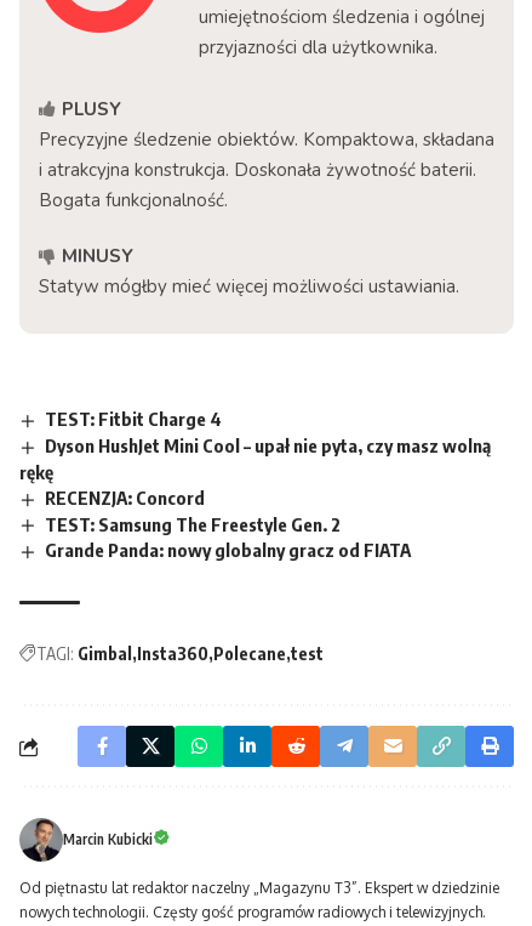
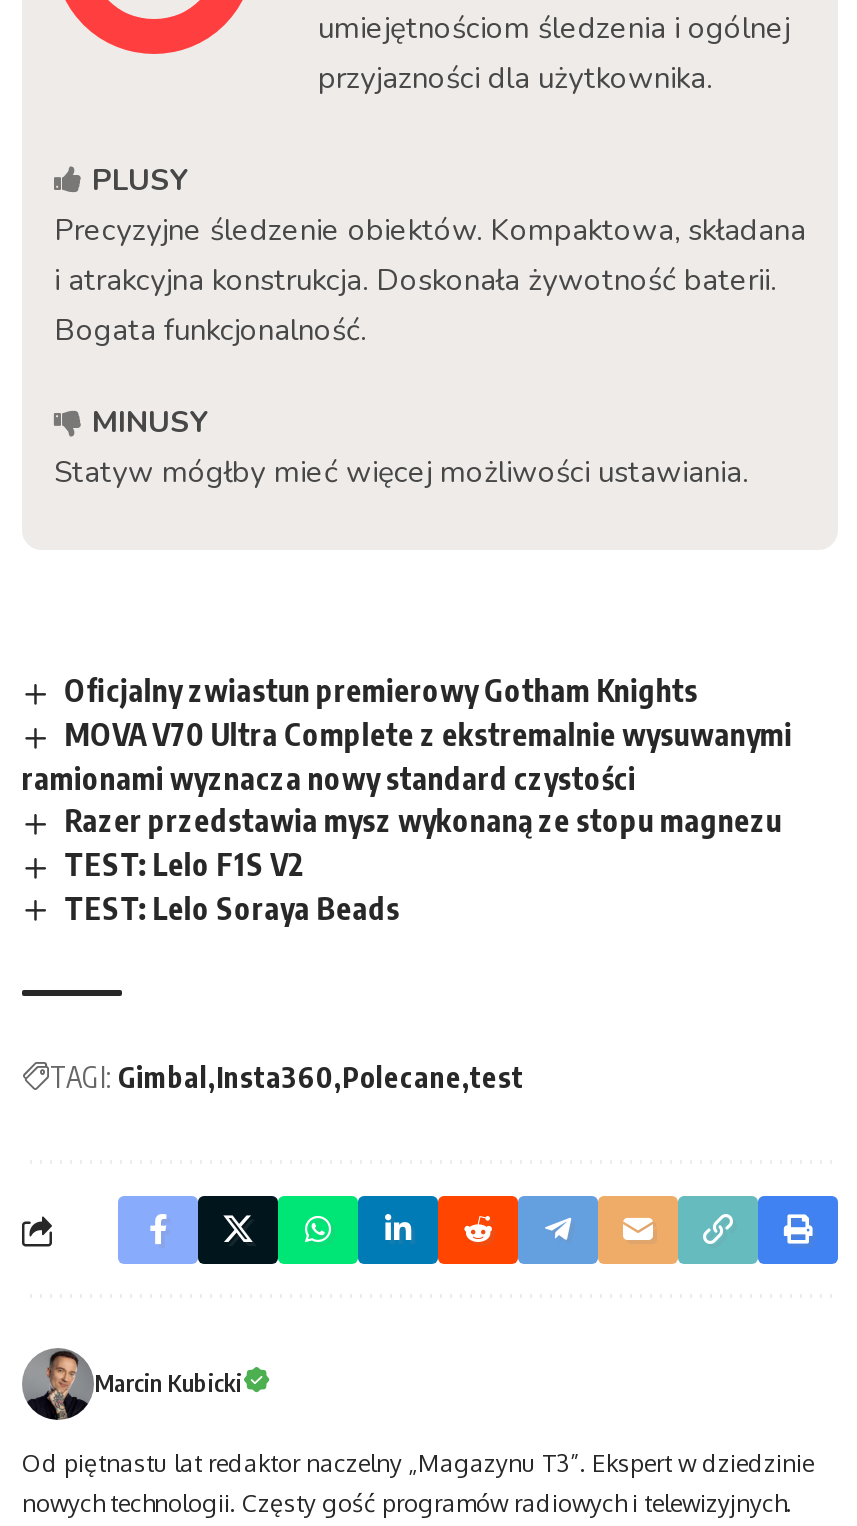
- TEST: Fitbit Charge 4
- Dyson HushJet Mini Cool – upał nie pyta, czy masz wolną
- rękę
- RECENZJA: Concord
- TEST: Samsung The Freestyle Gen. 2
- Grande Panda: nowy globalny gracz od FIATA
+ Oficjalny zwiastun premierowy Gotham Knights
+ MOVA V70 Ultra Complete z ekstremalnie wysuwanymi
+ ramionami wyznacza nowy standard czystości
+ Razer przedstawia mysz wykonaną ze stopu magnezu
+ TEST: Lelo F1S V2
+ TEST: Lelo Soraya Beads
